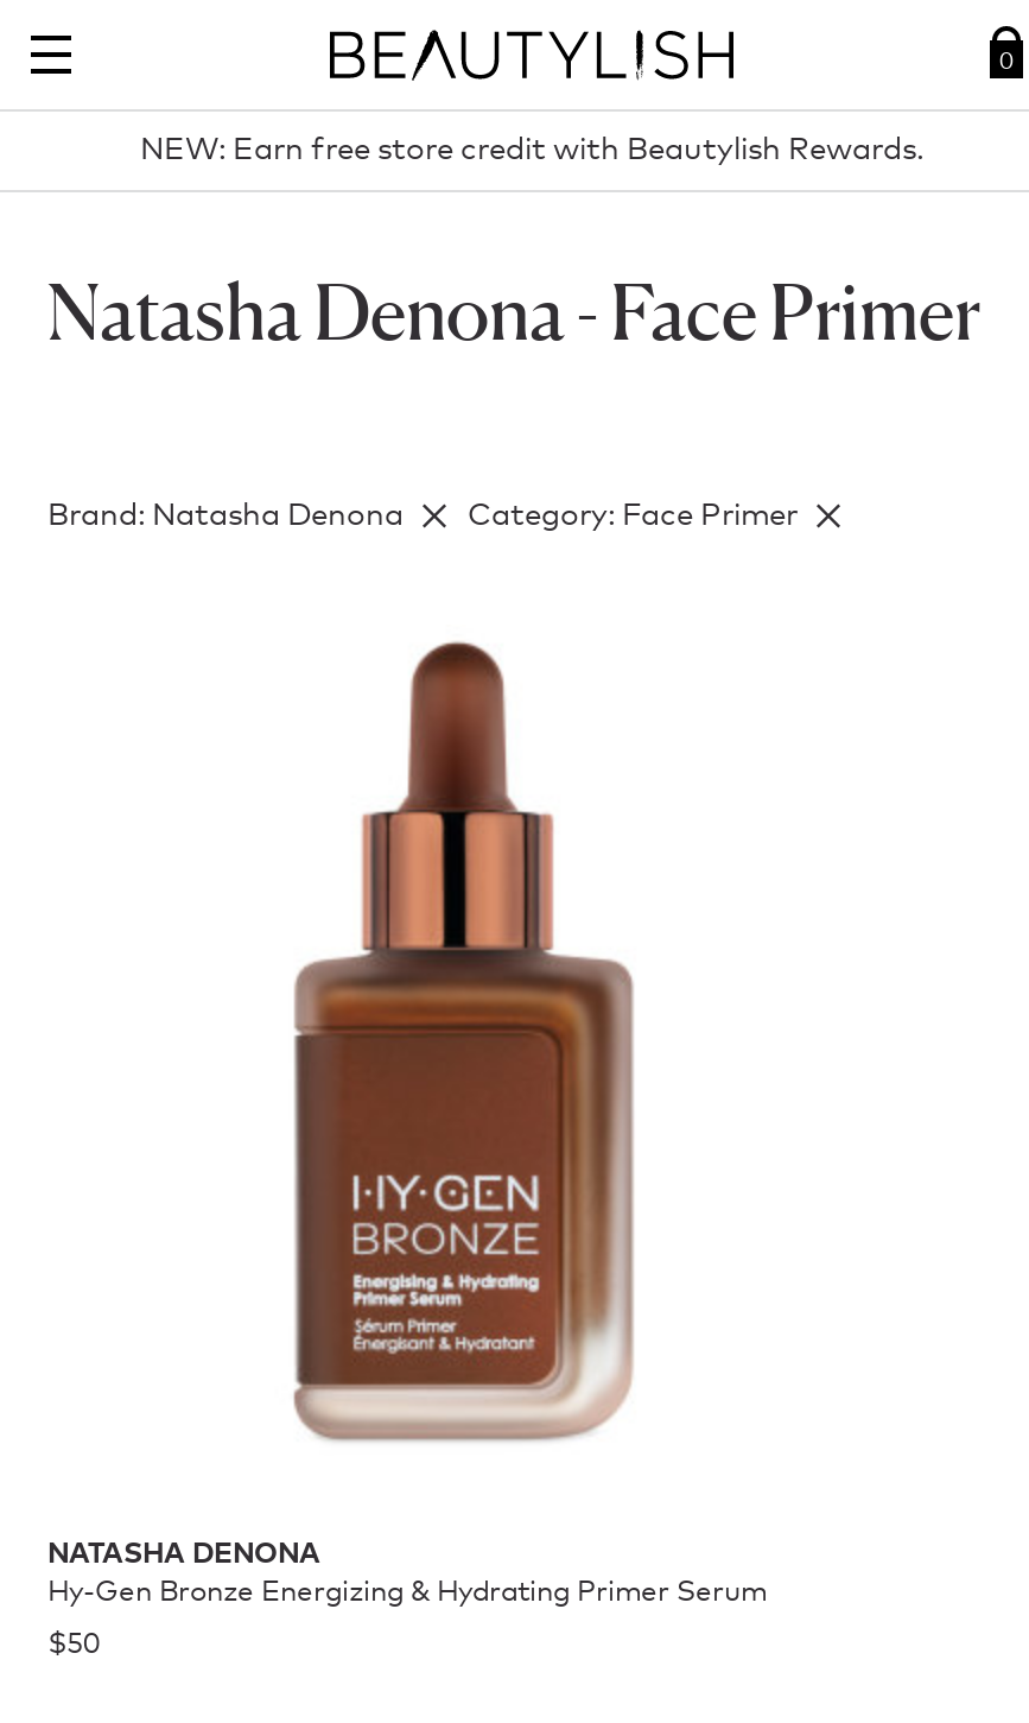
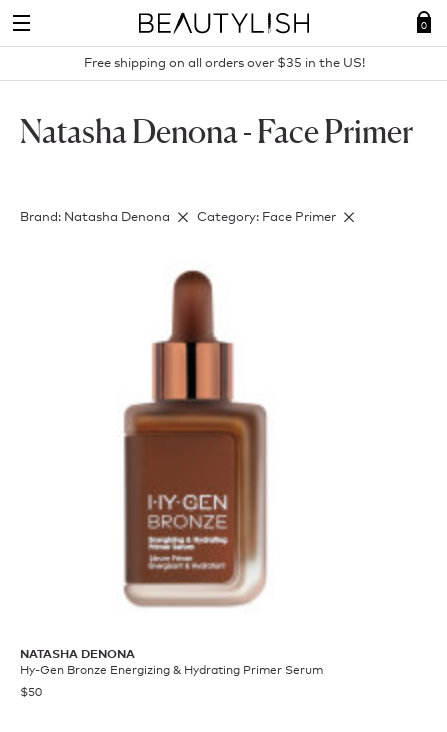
- NEW: Earn free store credit with Beautylish Rewards.
+ Free shipping on all orders over $35 in the US!
